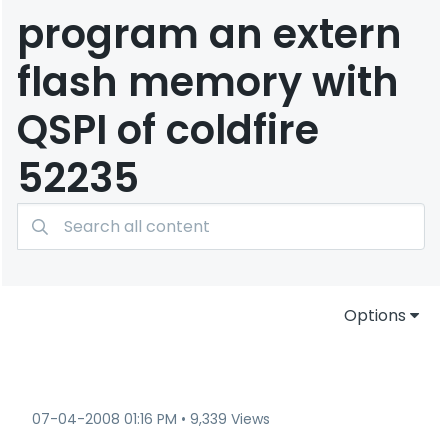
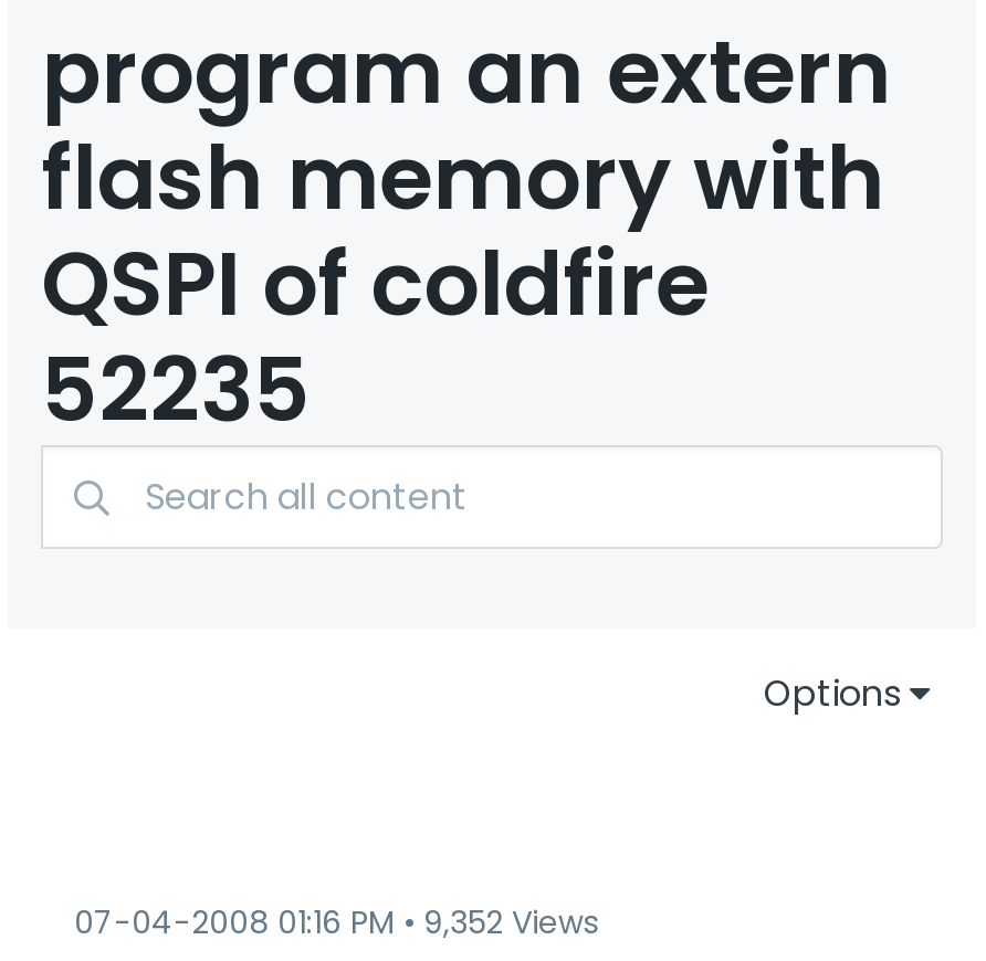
- 07-04-2008 01:16 PM 9,339 Views
+ 07-04-2008 01:16 PM 9,352 Views
